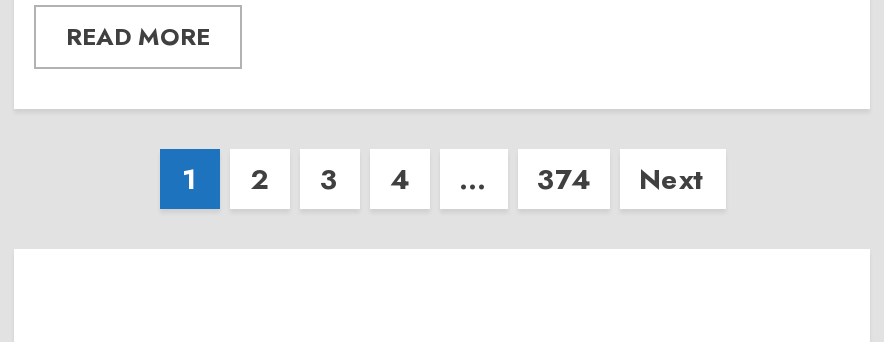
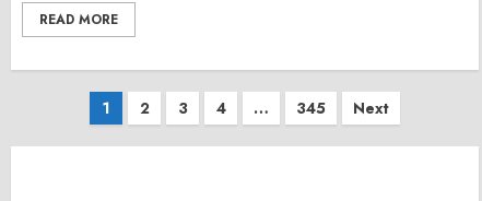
- 374
+ 345
